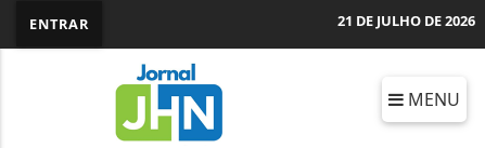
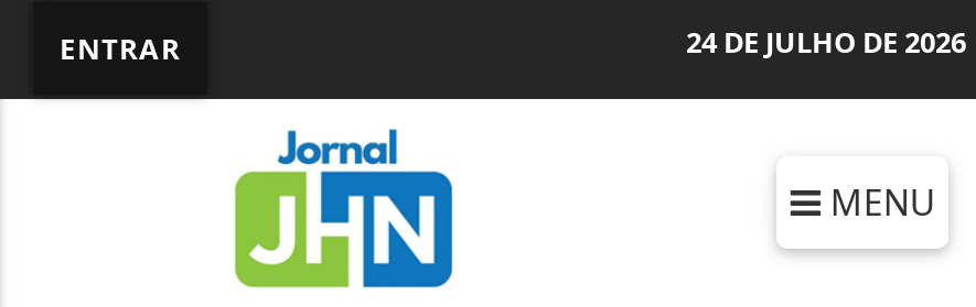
- 21 DE JULHO DE 2026
+ 24 DE JULHO DE 2026
